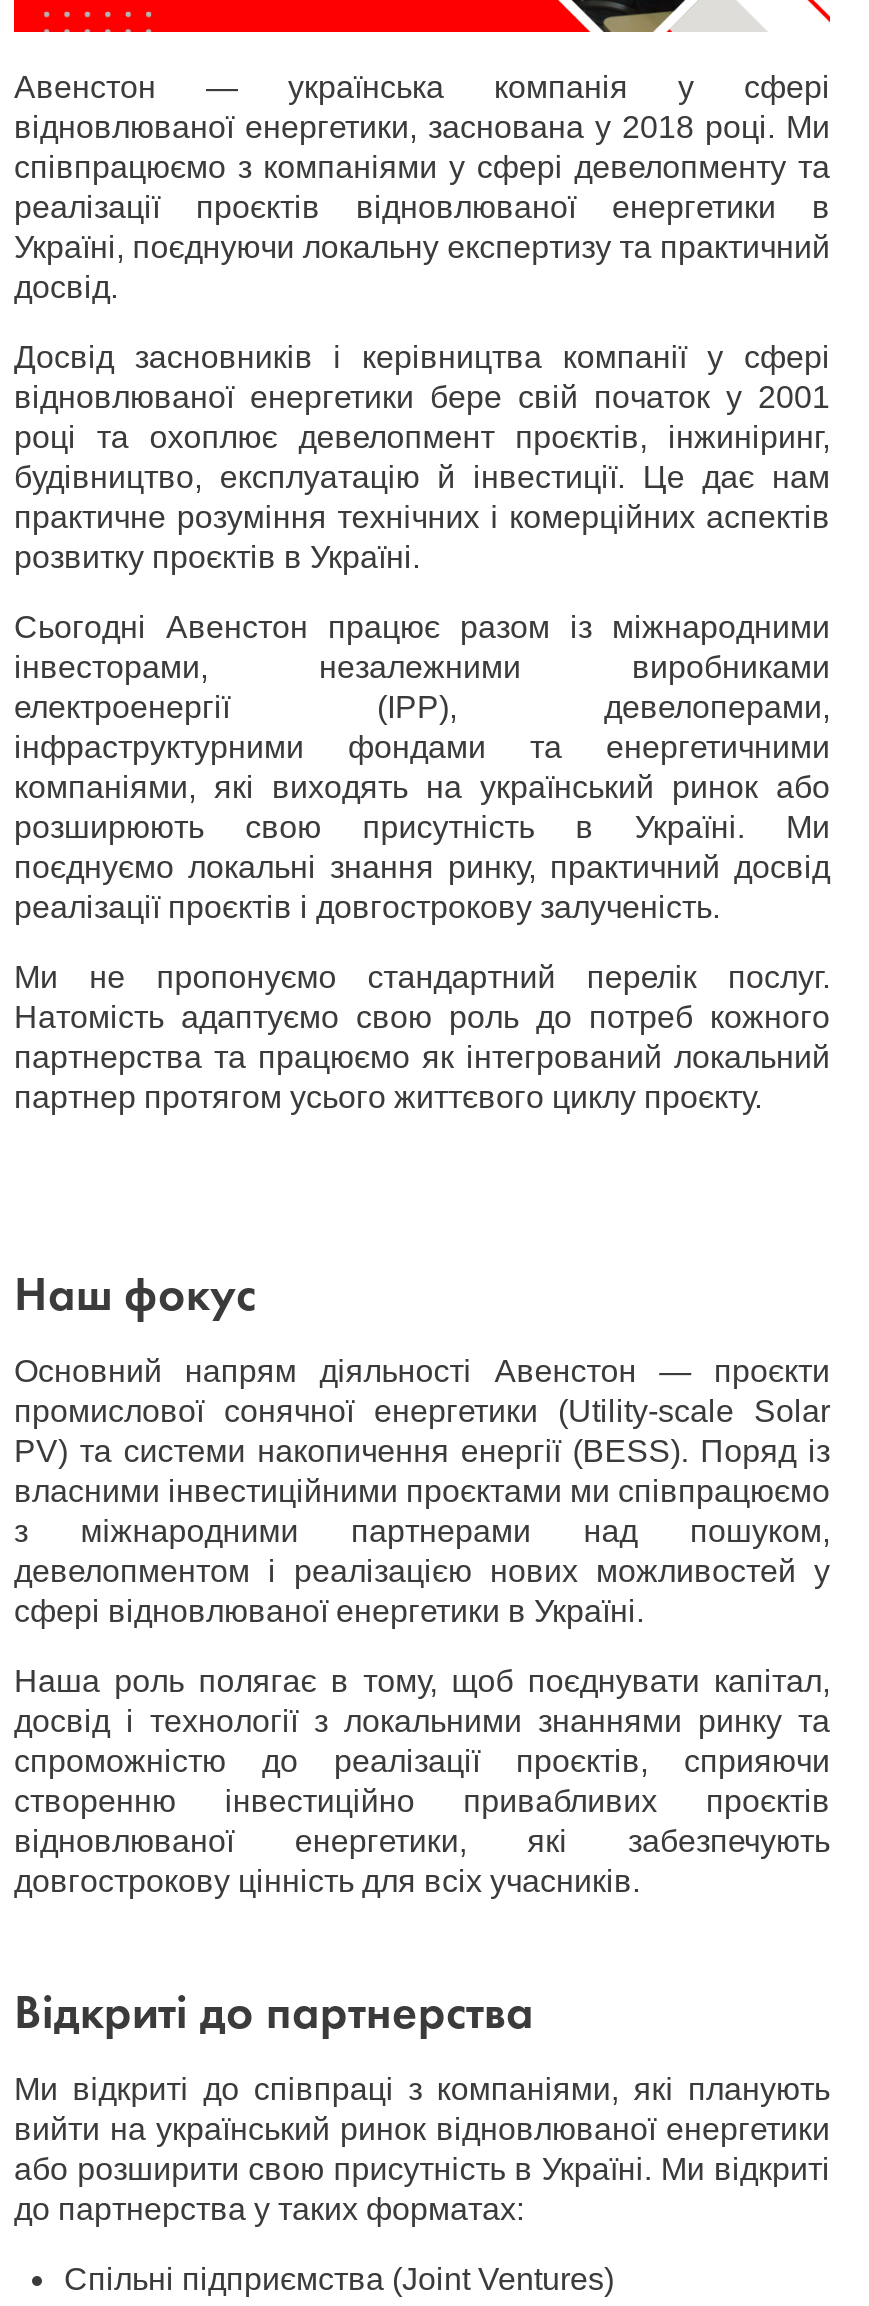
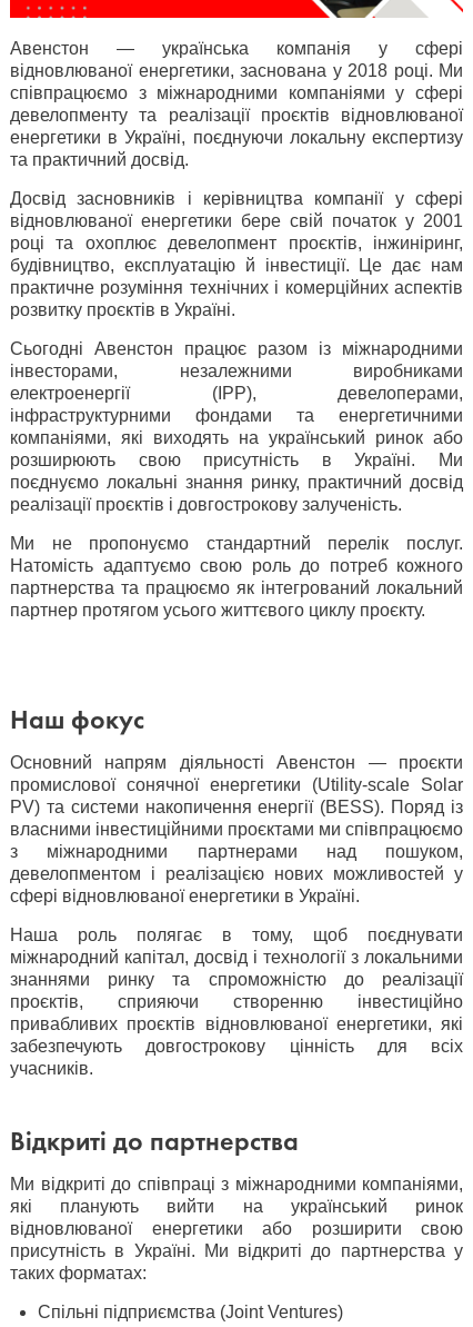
- співпрацюємо з компаніями у сфері девелопменту та
- реалізації проєктів відновлюваної енергетики в
- Україні, поєднуючи локальну експертизу та практичний
- досвід.
+ співпрацюємо з міжнародними компаніями у сфері
+ девелопменту та реалізації проєктів відновлюваної
+ енергетики в Україні, поєднуючи локальну експертизу
+ та практичний досвід.

- Наша роль полягає в тому, щоб поєднувати капітал,
- досвід і технології з локальними знаннями ринку та
- спроможністю до реалізації проєктів, сприяючи
- створенню інвестиційно привабливих проєктів
- відновлюваної енергетики, які забезпечують
- довгострокову цінність для всіх учасників.
+ Наша роль полягає в тому, щоб поєднувати
+ міжнародний капітал, досвід і технології з локальними
+ знаннями ринку та спроможністю до реалізації
+ проєктів, сприяючи створенню інвестиційно
+ привабливих проєктів відновлюваної енергетики, які
+ забезпечують довгострокову цінність для всіх
+ учасників.

- Ми відкриті до співпраці з компаніями, які планують
- вийти на український ринок відновлюваної енергетики
- або розширити свою присутність в Україні. Ми відкриті
- до партнерства у таких форматах:
+ Ми відкриті до співпраці з міжнародними компаніями,
+ які планують вийти на український ринок
+ відновлюваної енергетики або розширити свою
+ присутність в Україні. Ми відкриті до партнерства у
+ таких форматах:
